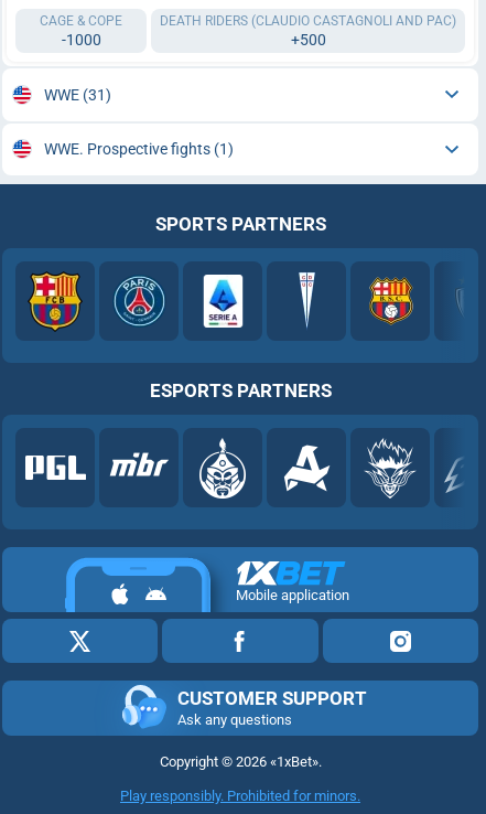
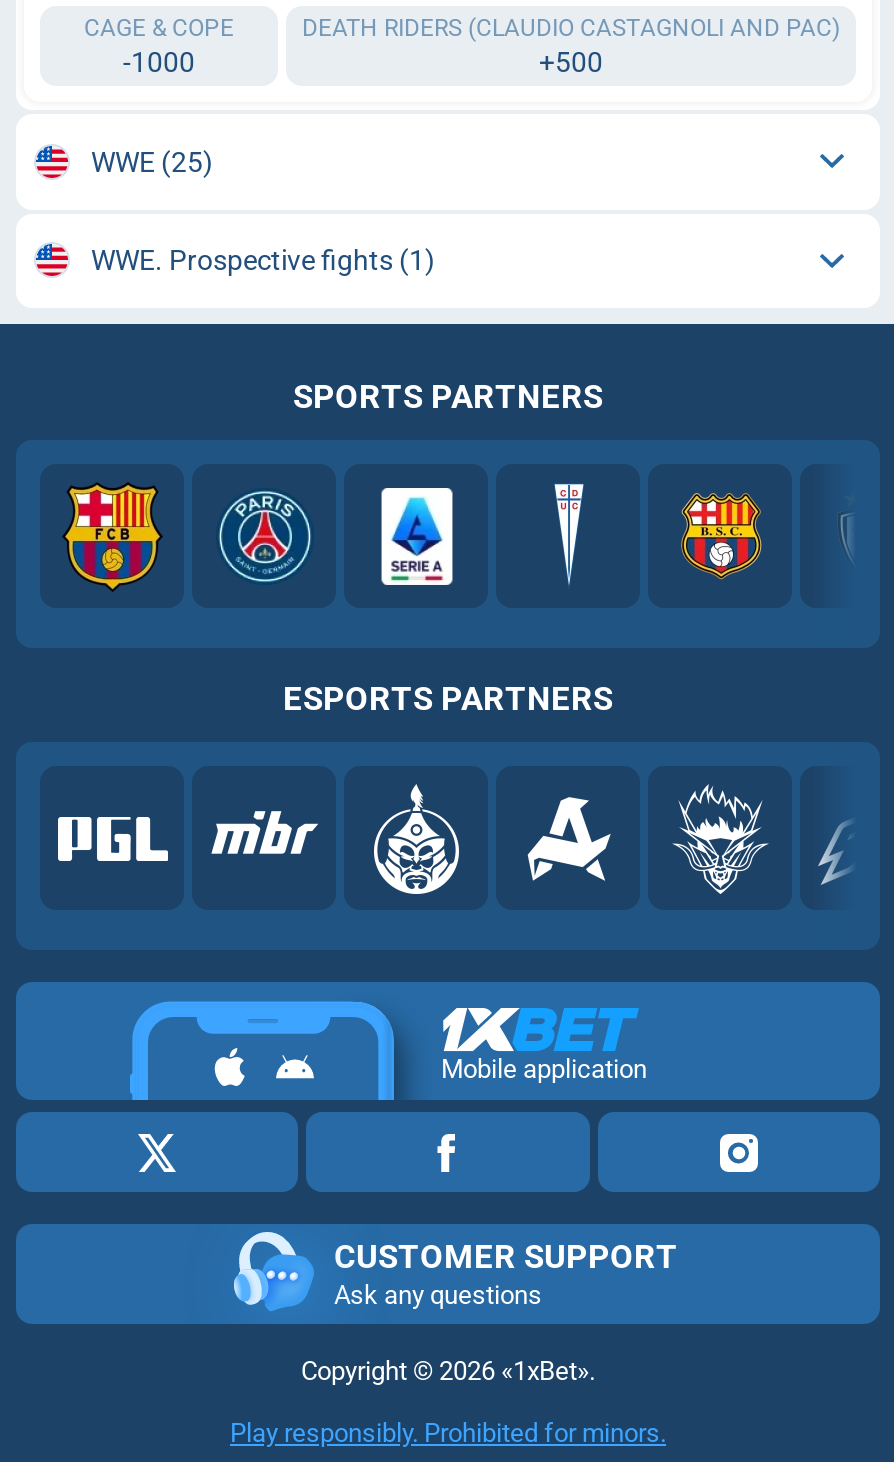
- WWE (31)
+ WWE (25)
